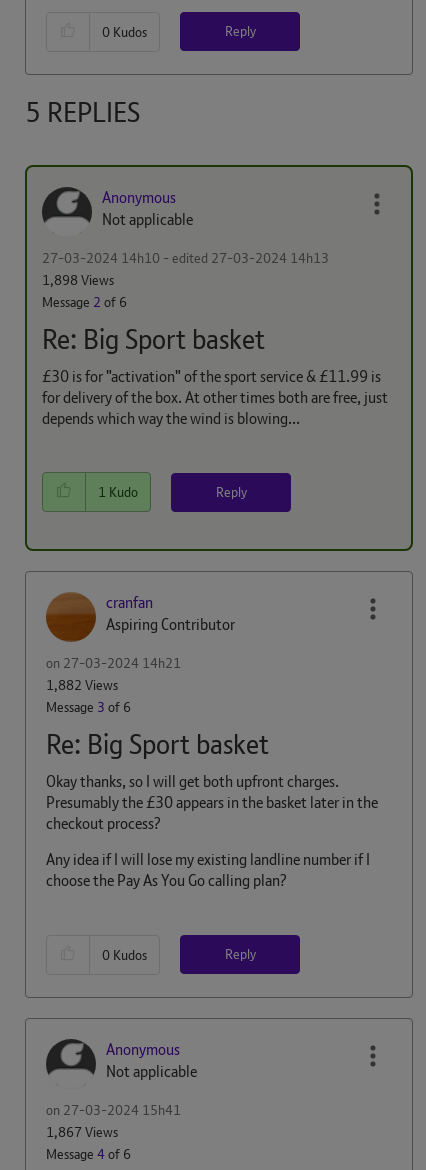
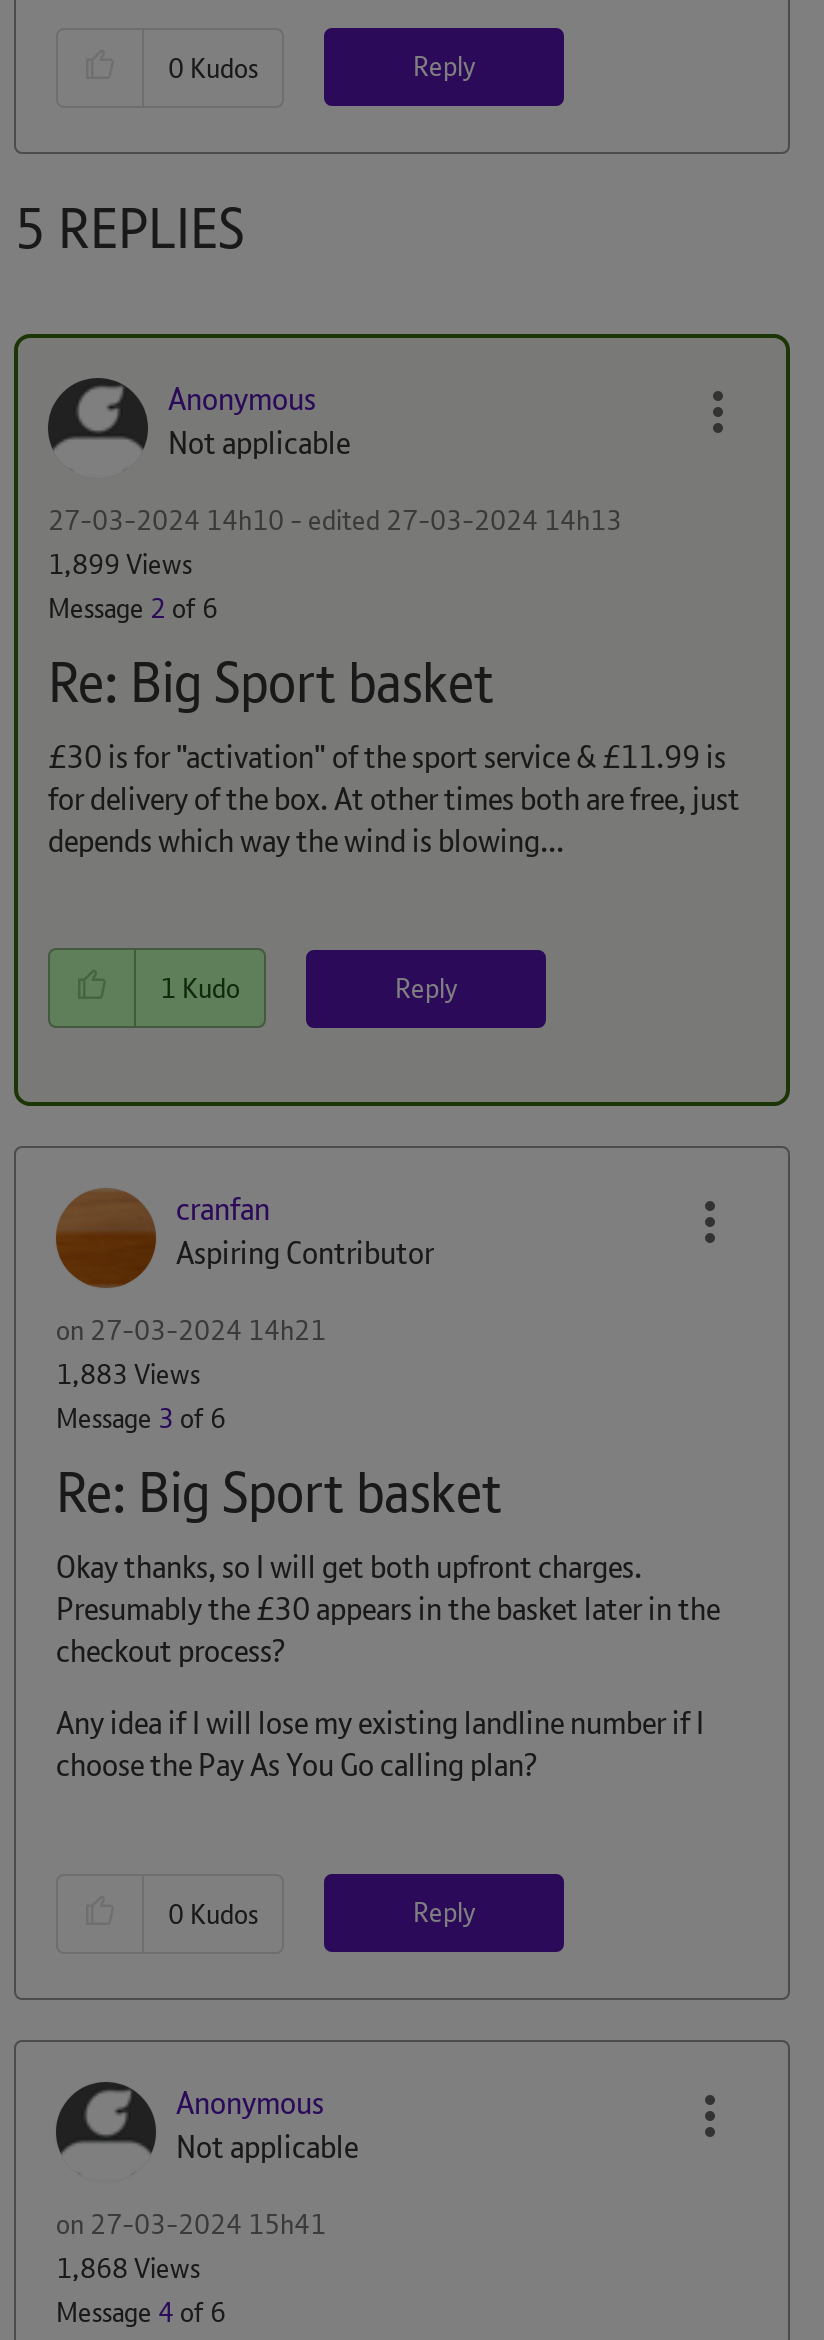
- 1,898 Views
+ 1,899 Views

- 1,882 Views
+ 1,883 Views

- 1,867 Views
+ 1,868 Views
